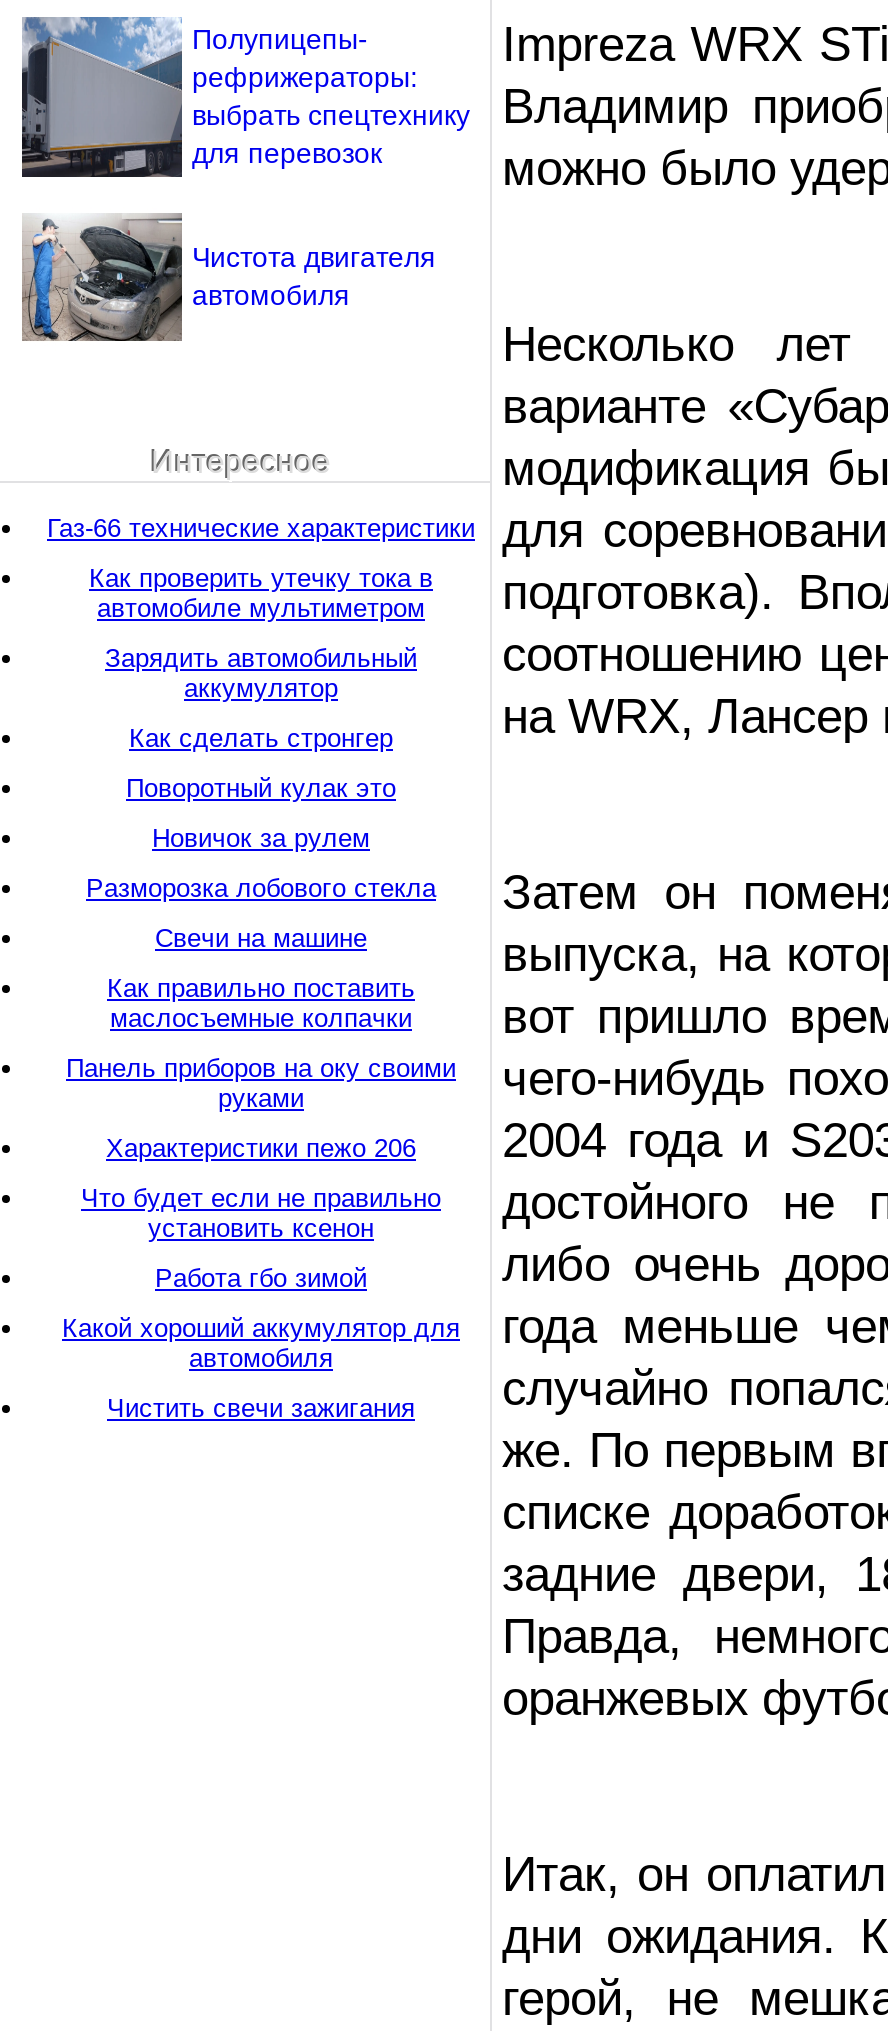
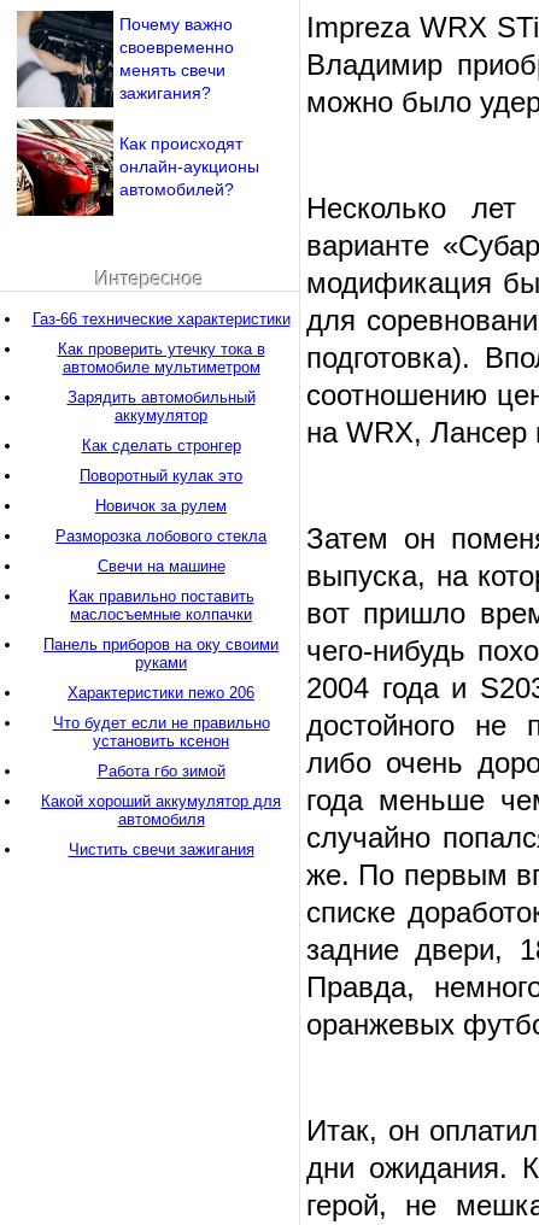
- [image]
- Полупицепы-
- рефрижераторы:
- выбрать спецтехнику
- для перевозок
+ [image]
+ Почему важно
+ своевременно
+ менять свечи
+ зажигания?

- [image]
- Чистота двигателя
- автомобиля
+ [image]
+ Как происходят
+ онлайн-аукционы
+ автомобилей?
